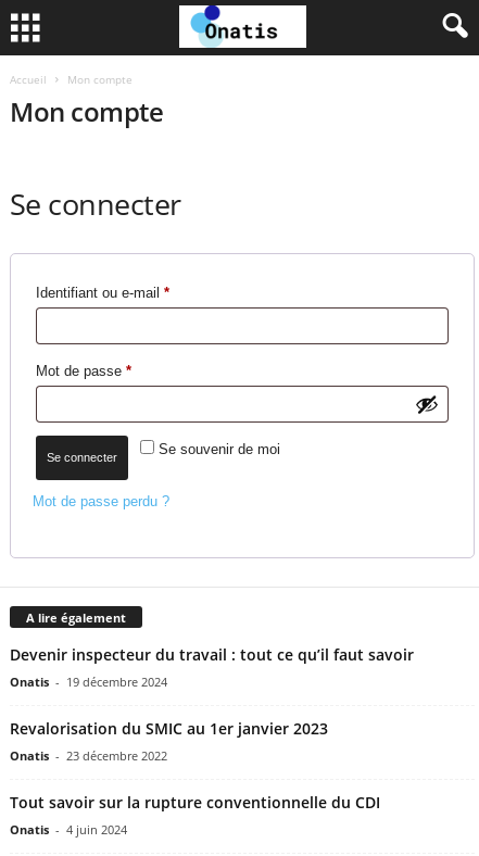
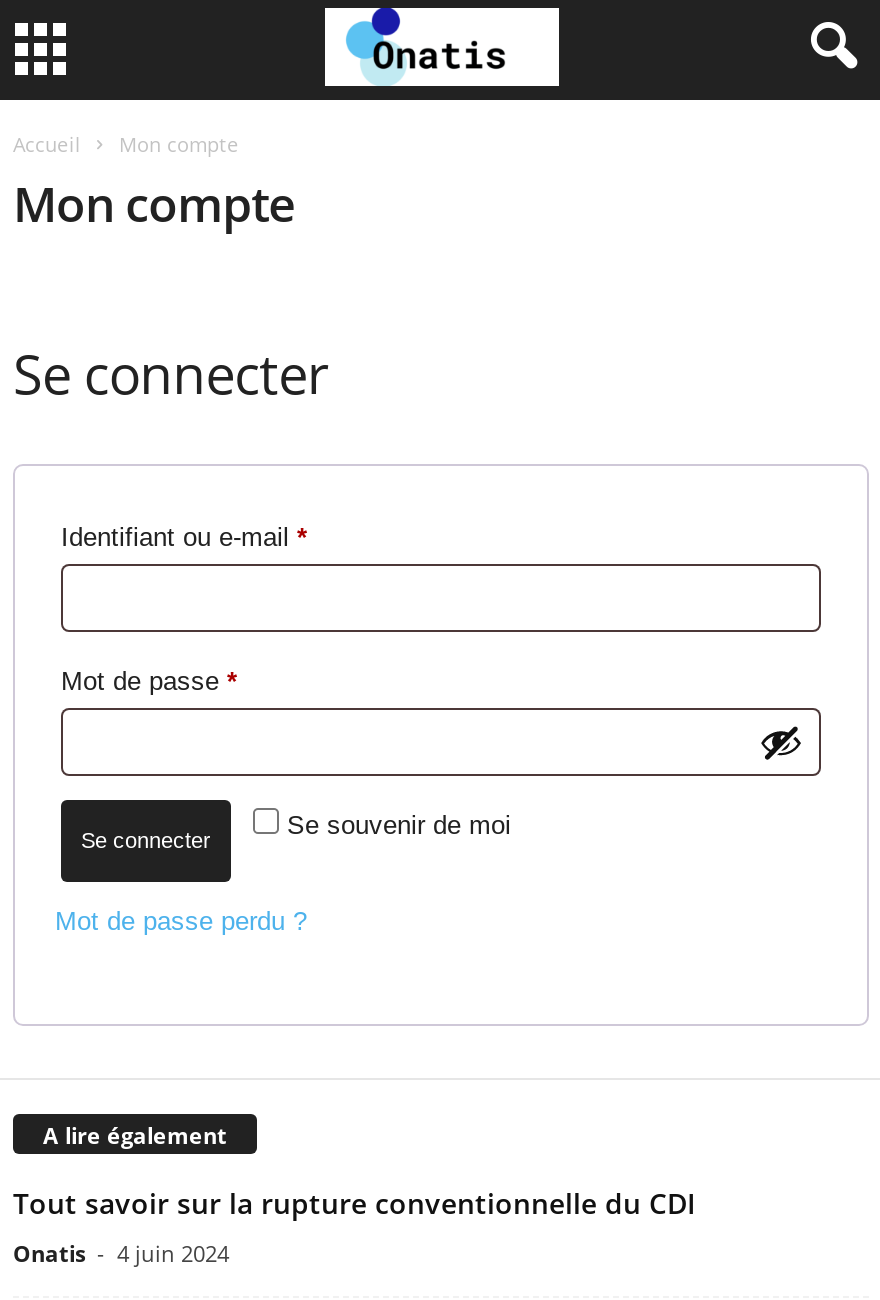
- Devenir inspecteur du travail : tout ce qu’il faut savoir
- Onatis - 19 décembre 2024
- Revalorisation du SMIC au 1er janvier 2023
- Onatis - 23 décembre 2022
